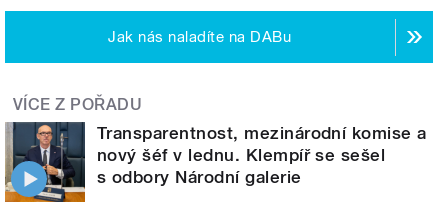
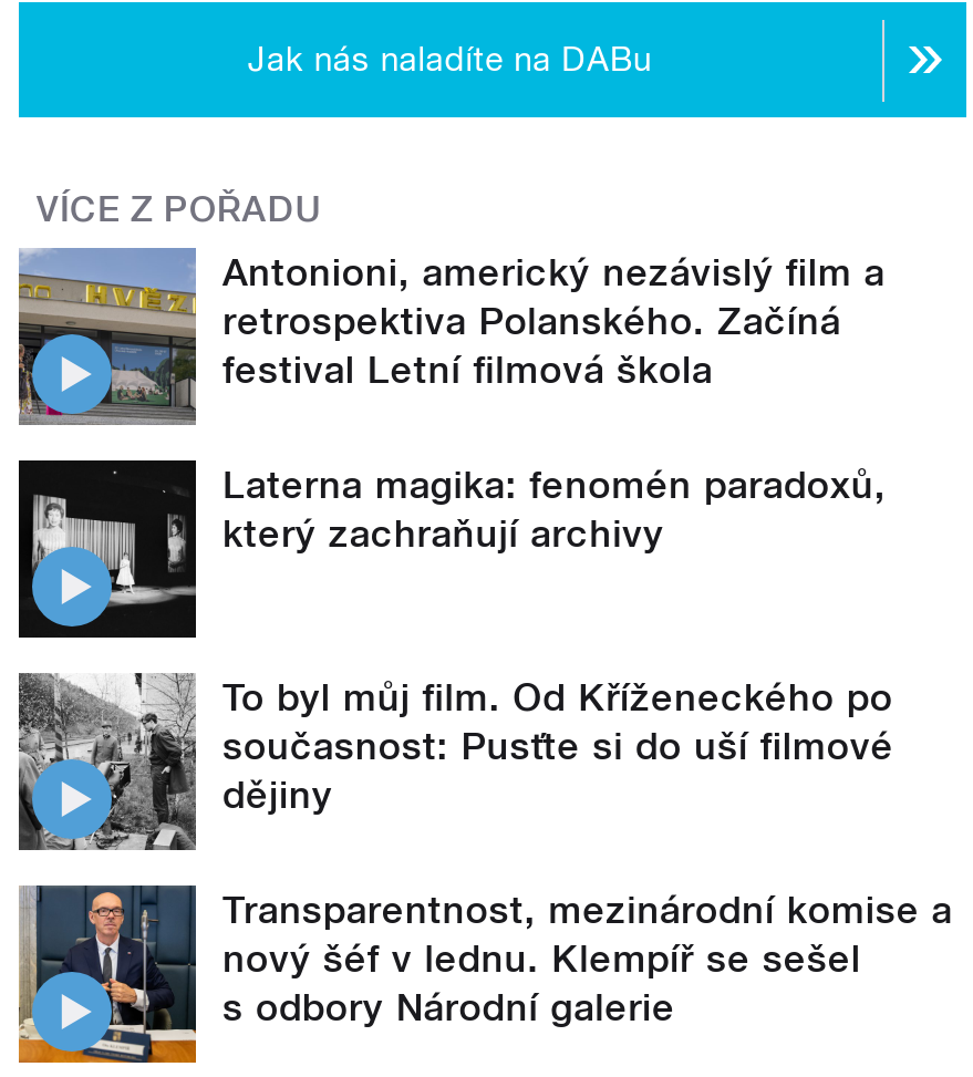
+ [image]
+ To byl můj film. Od Kříženeckého po
+ současnost: Pusťte si do uší filmové
+ dějiny

+ [image]

+ [image]
+ Antonioni, americký nezávislý film a
+ retrospektiva Polanského. Začíná
+ festival Letní filmová škola
+ Laterna magika: fenomén paradoxů,
+ který zachraňují archivy
